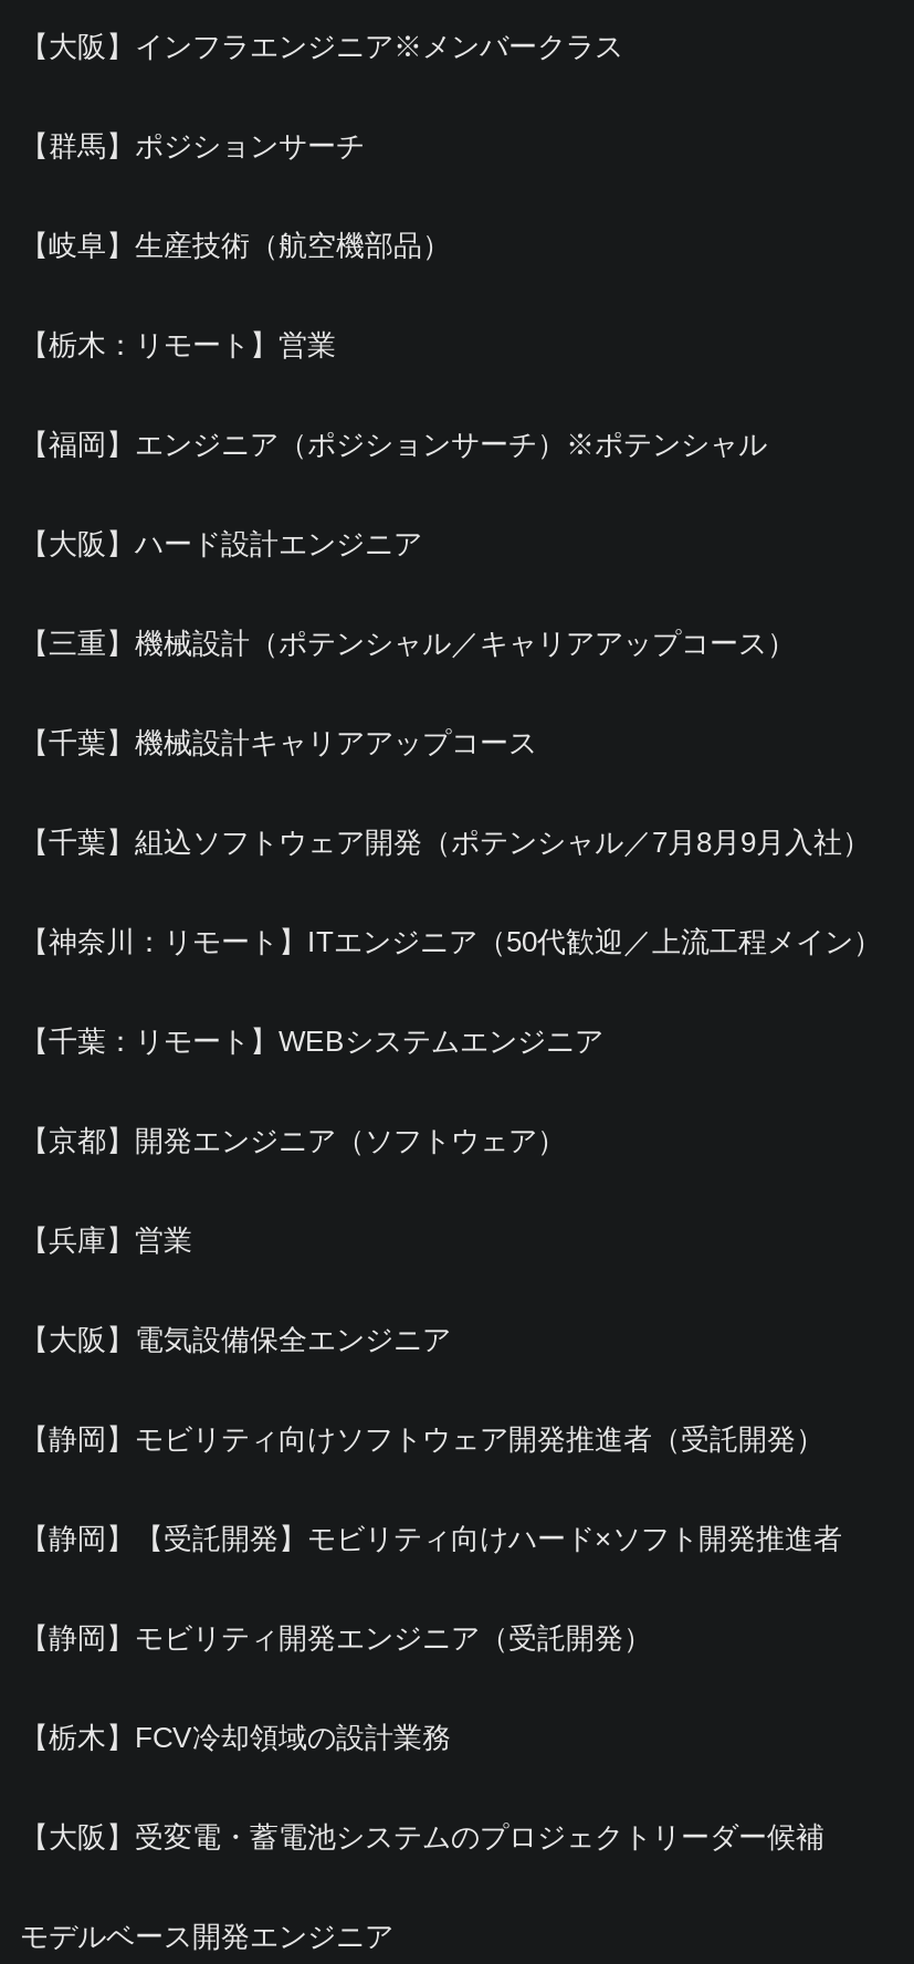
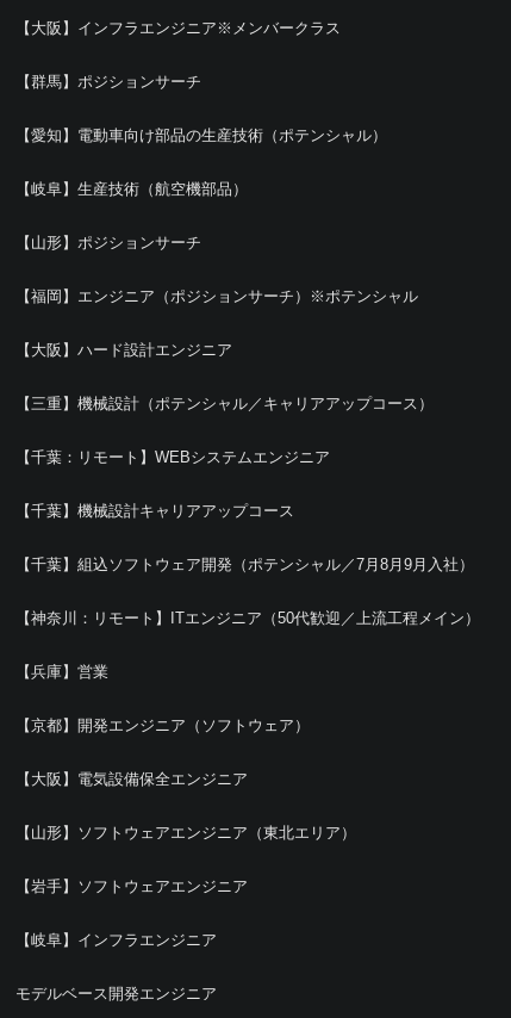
+ 【愛知】電動車向け部品の生産技術（ポテンシャル）

moved down: 【岐阜】生産技術（航空機部品）

- 【栃木：リモート】営業
+ 【山形】ポジションサーチ

moved down: 【福岡】エンジニア（ポジションサーチ）※ポテンシャル | 【大阪】ハード設計エンジニア | 【三重】機械設計（ポテンシャル／キャリアアップコース）

moved down: 【千葉】機械設計キャリアアップコース | 【千葉】組込ソフトウェア開発（ポテンシャル／7月8月9月入社） | 【神奈川：リモート】ITエンジニア（50代歓迎／上流工程メイン）

moved up: 【千葉：リモート】WEBシステムエンジニア

moved down: 【京都】開発エンジニア（ソフトウェア）

moved down: 【大阪】電気設備保全エンジニア

- 【静岡】モビリティ向けソフトウェア開発推進者（受託開発）
- 【静岡】【受託開発】モビリティ向けハード×ソフト開発推進者
- 【静岡】モビリティ開発エンジニア（受託開発）
- 【栃木】FCV冷却領域の設計業務
- 【大阪】受変電・蓄電池システムのプロジェクトリーダー候補
+ 【山形】ソフトウェアエンジニア（東北エリア）
+ 【岩手】ソフトウェアエンジニア
+ 【岐阜】インフラエンジニア
